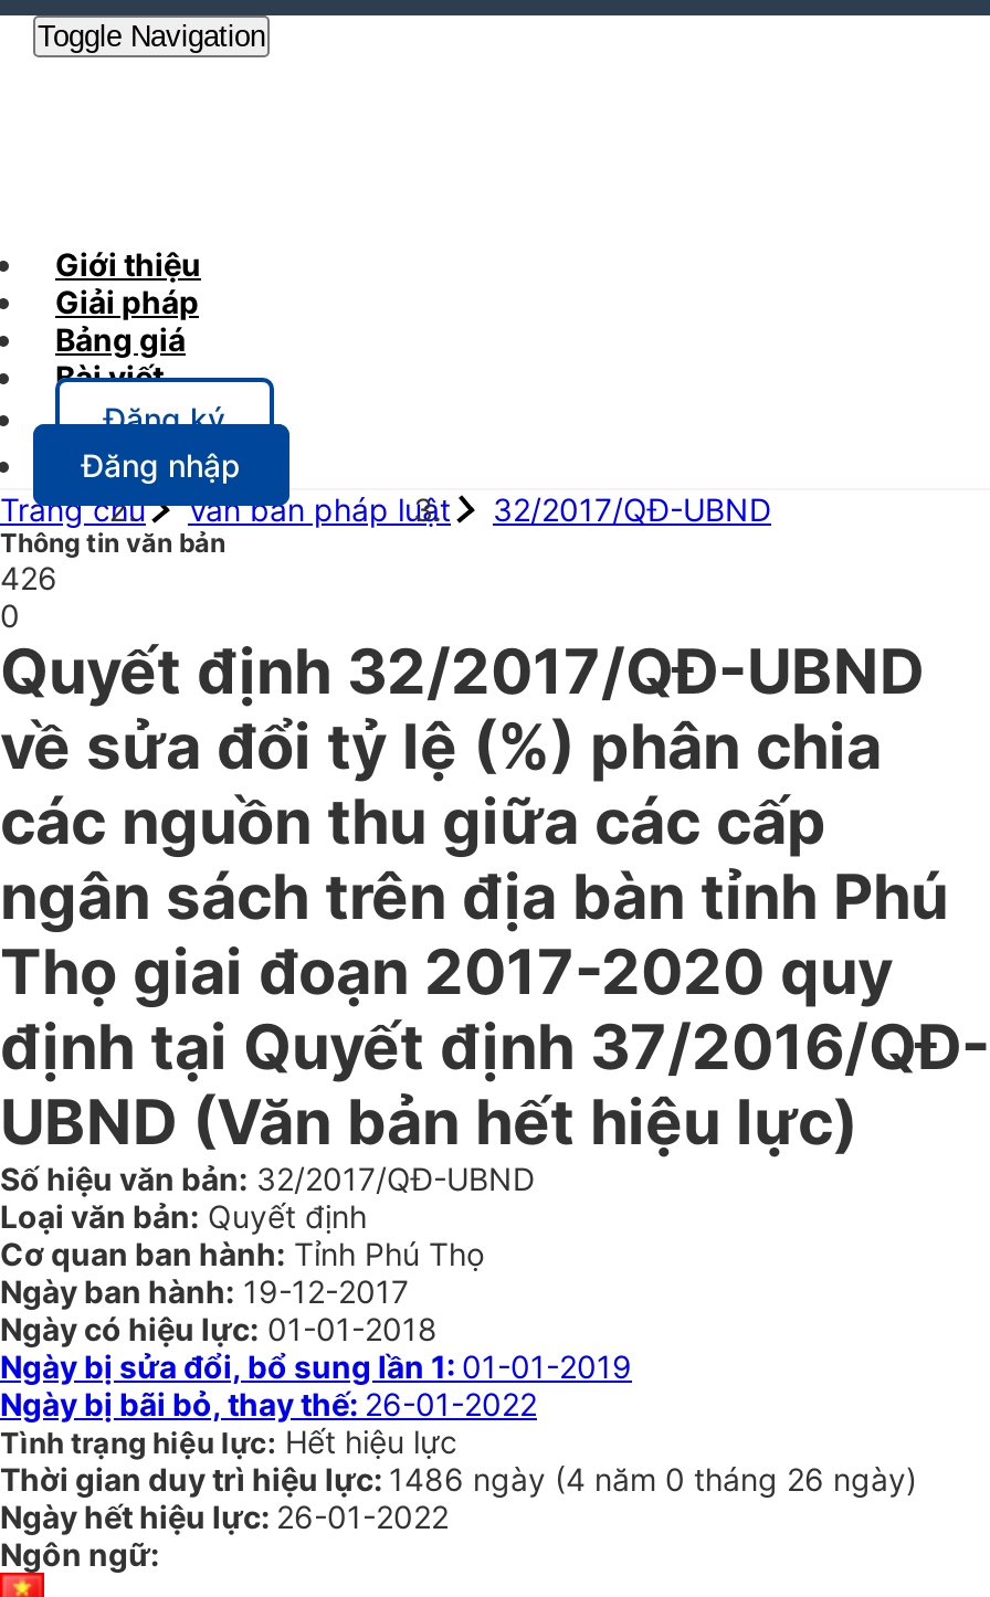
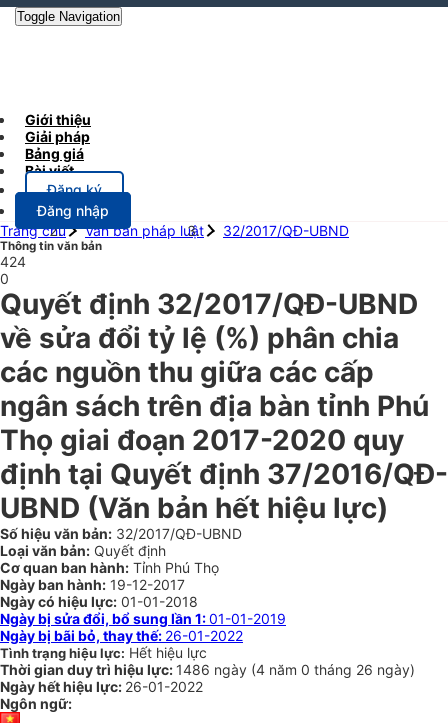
- 426
+ 424
